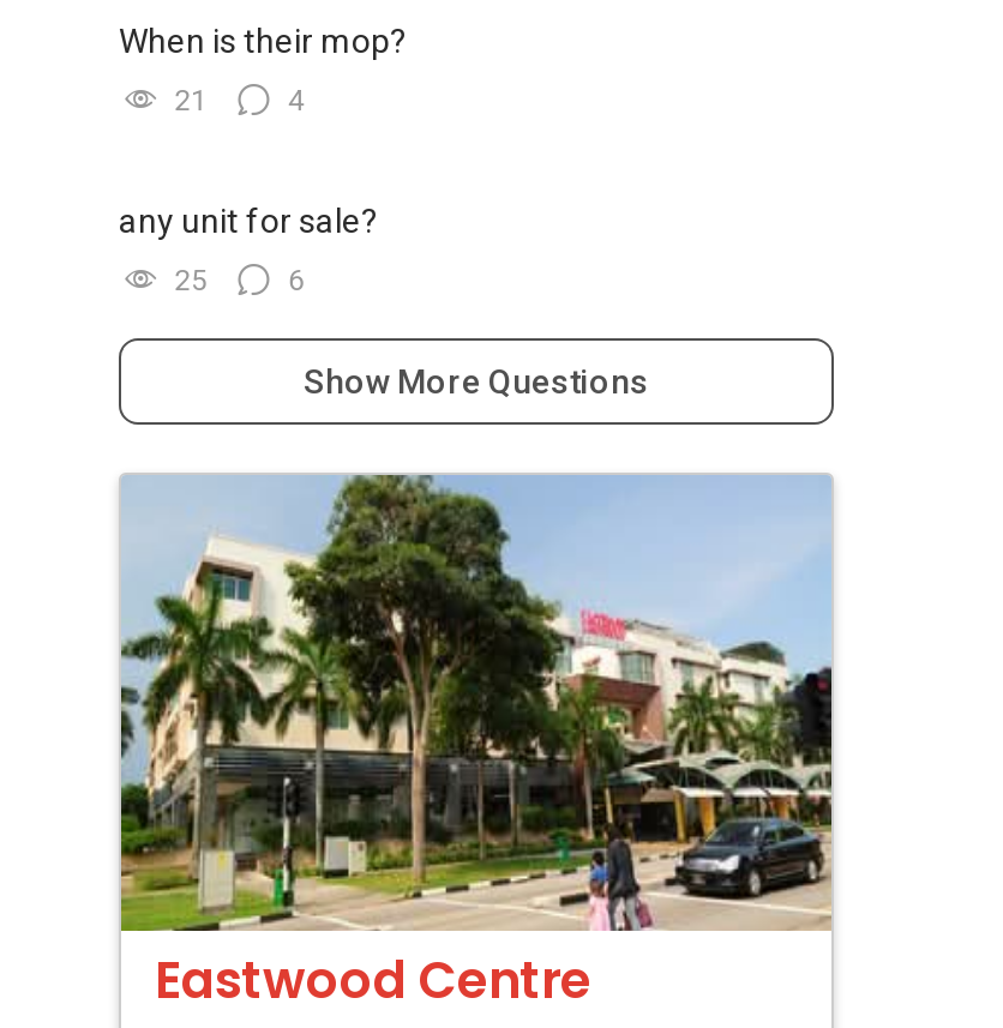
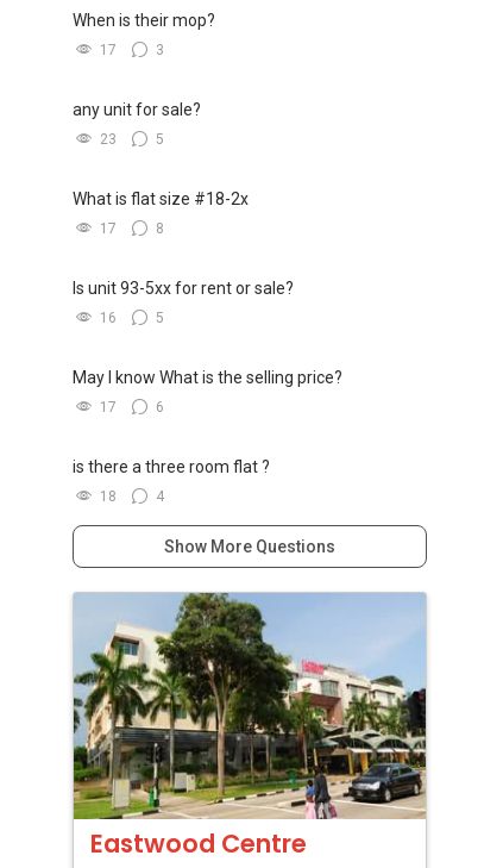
- 21
+ 17

- 4
+ 3

- 25
+ 23
+ 5
+ What is flat size #18-2x
+ 17
+ 8
+ Is unit 93-5xx for rent or sale?
+ 16
+ 5
+ May I know What is the selling price?
+ 17

+ is there a three room flat ?
+ 18
+ 4
